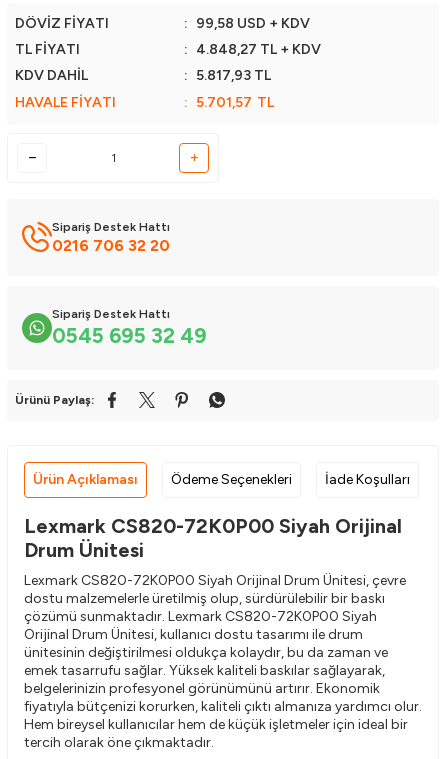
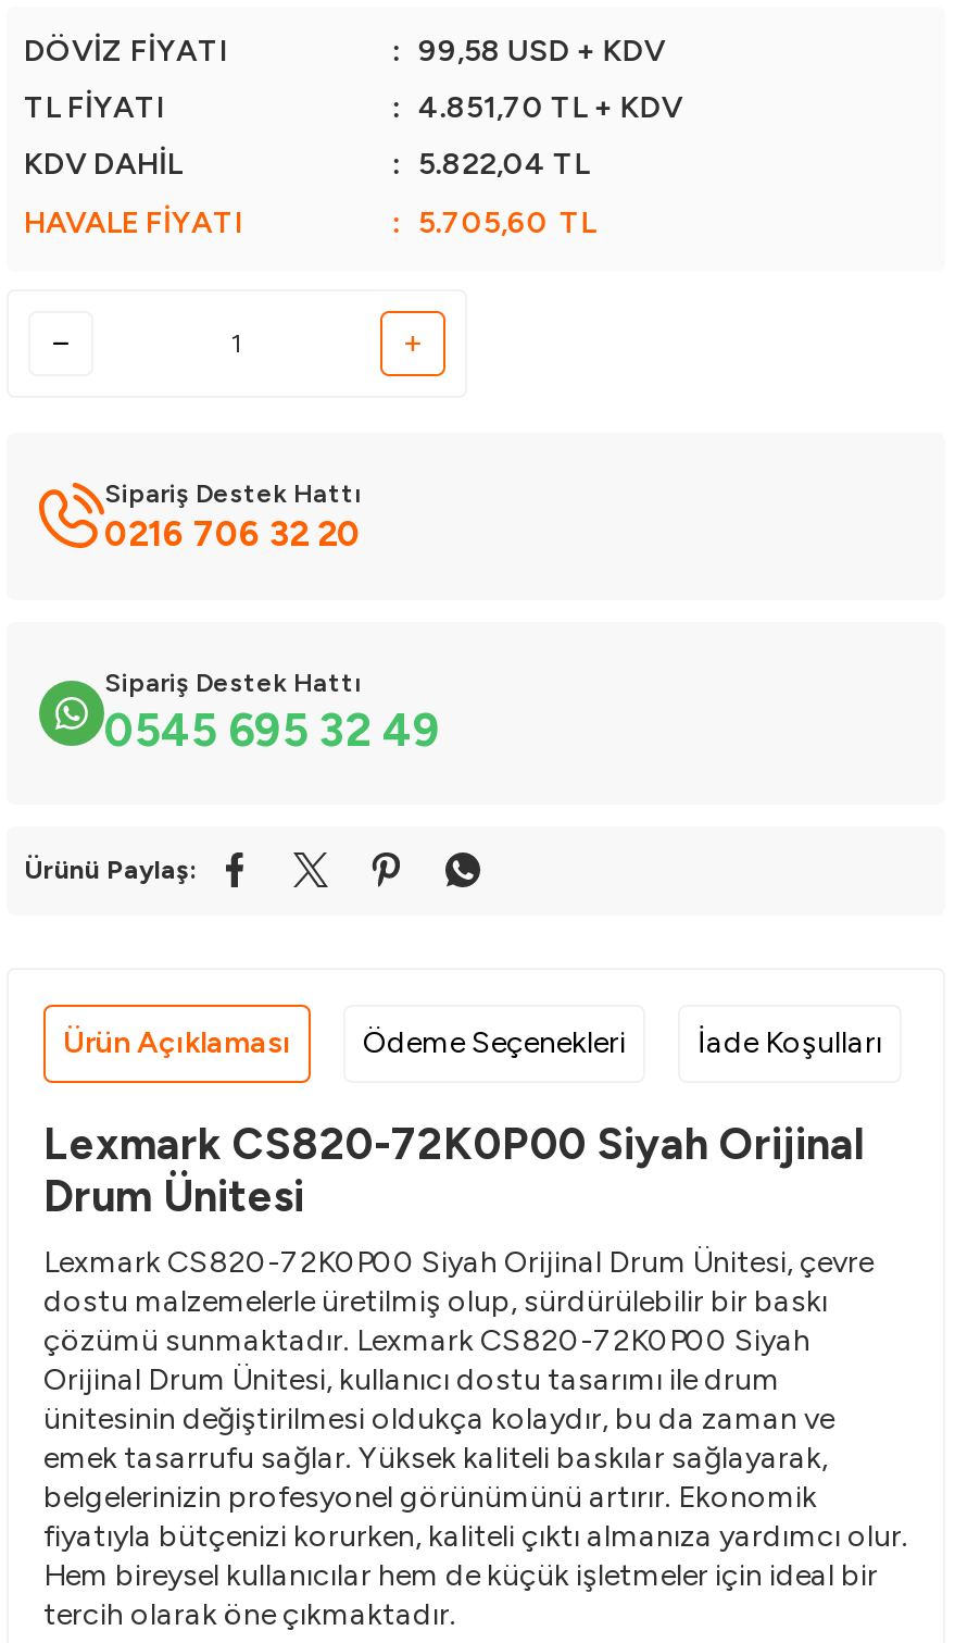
- : 4.848,27 TL + KDV
+ : 4.851,70 TL + KDV

- : 5.817,93 TL
+ : 5.822,04 TL

- : 5.701,57 TL
+ : 5.705,60 TL
